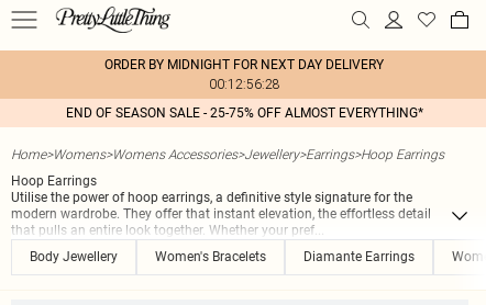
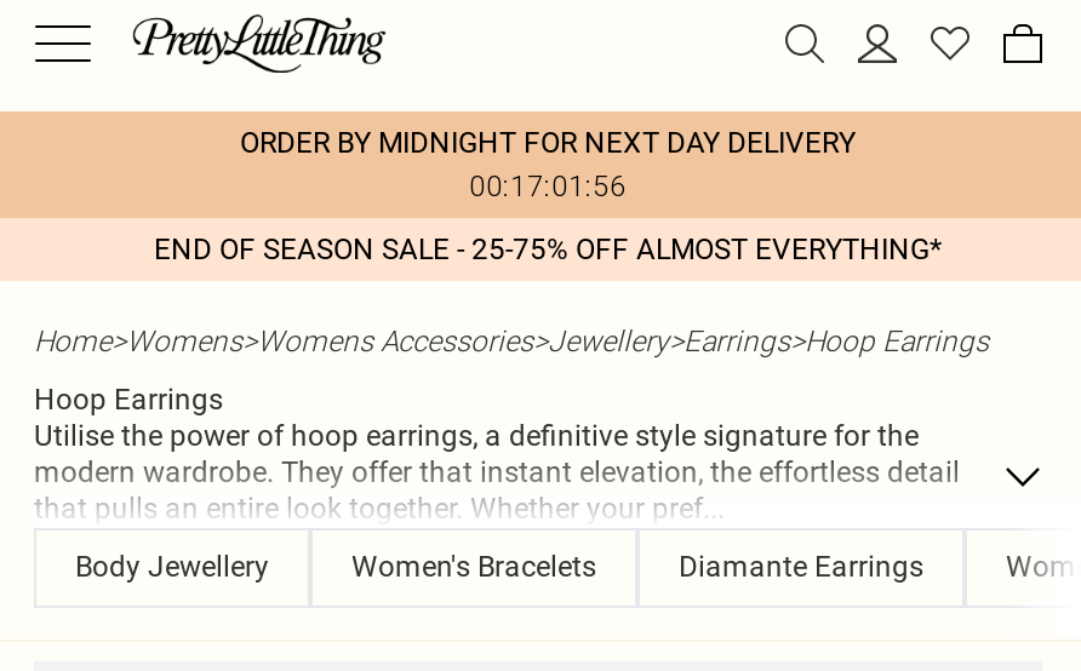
- 00:12:56:28
+ 00:17:01:56
